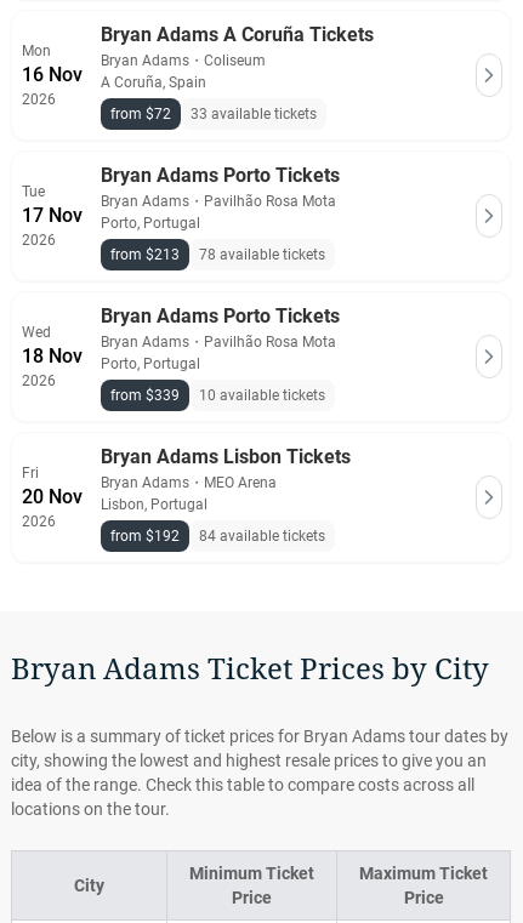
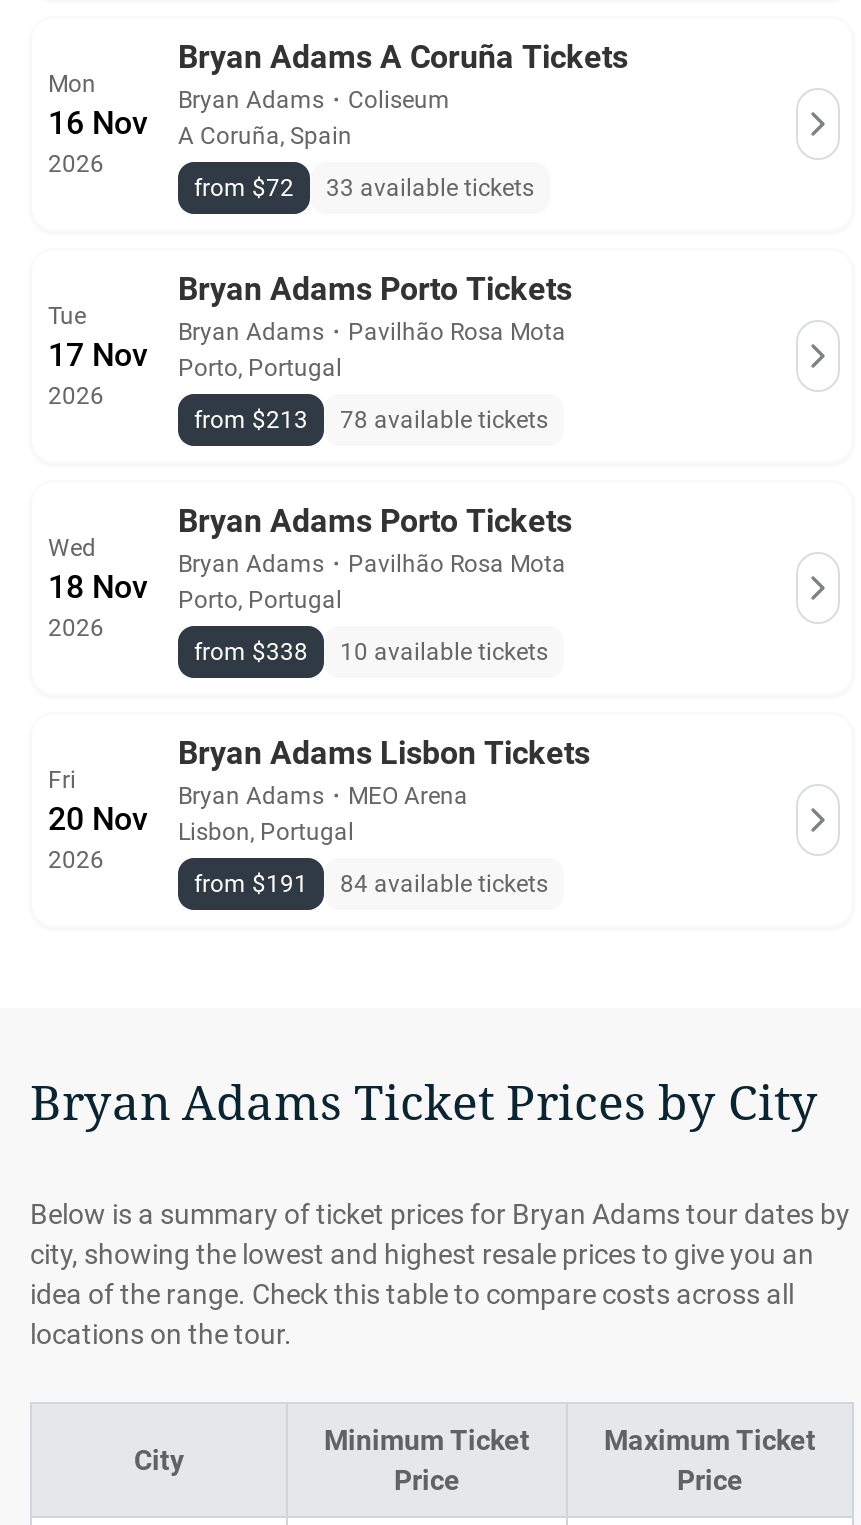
- from $339 10 available tickets
+ from $338 10 available tickets

- from $192 84 available tickets
+ from $191 84 available tickets
